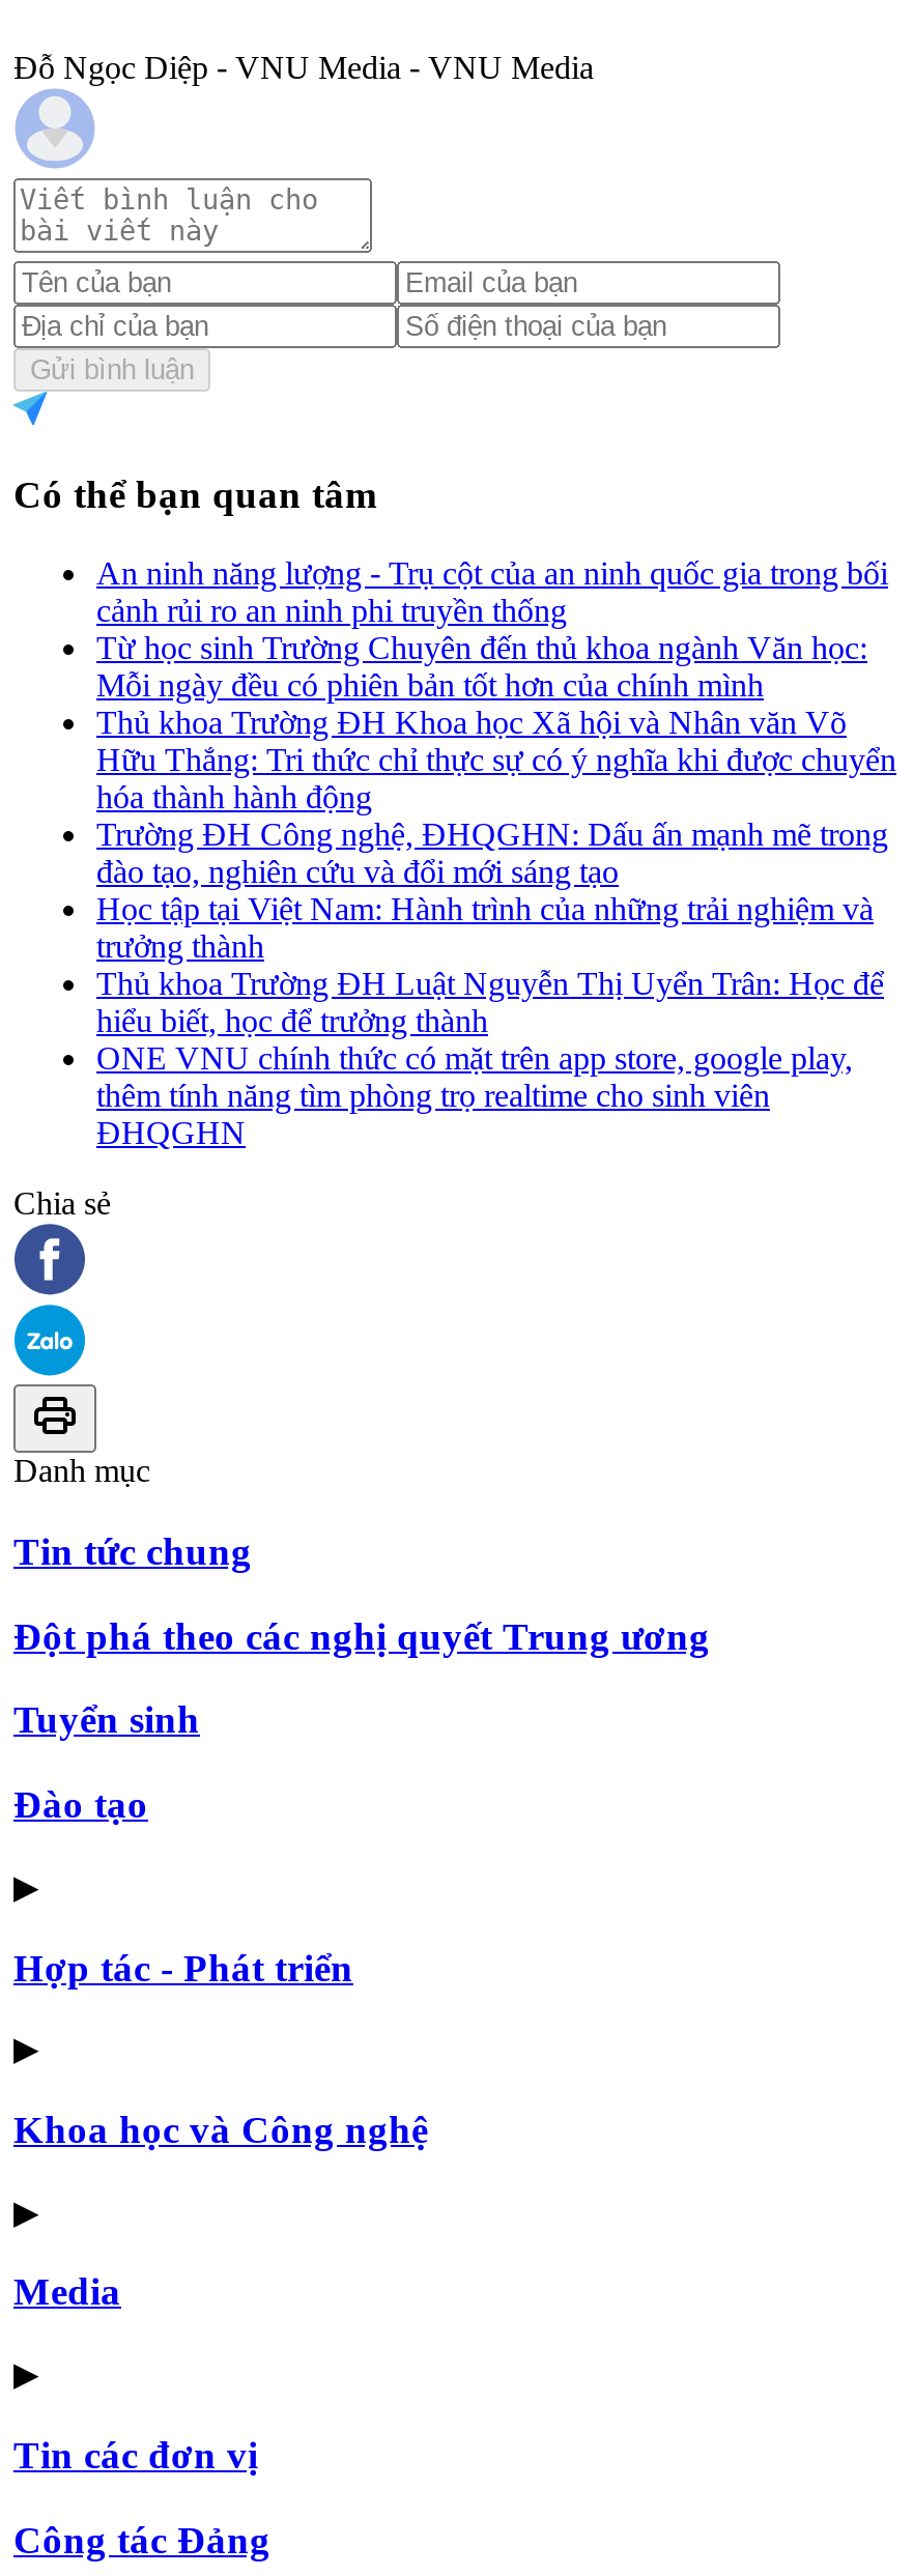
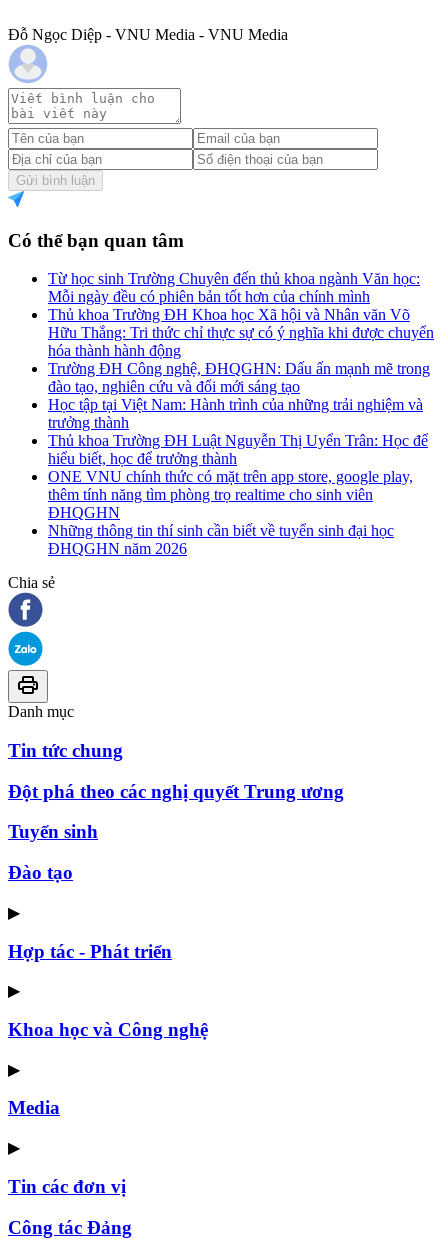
- An ninh năng lượng - Trụ cột của an ninh quốc gia trong bối
- cảnh rủi ro an ninh phi truyền thống

moved up: Từ học sinh Trường Chuyên đến thủ khoa ngành Văn học: | Mỗi ngày đều có phiên bản tốt hơn của chính mình | Thủ khoa Trường ĐH Khoa học Xã hội và Nhân văn Võ | ... | thêm tính năng tìm phòng trọ realtime cho sinh viên | ĐHQGHN

+ Những thông tin thí sinh cần biết về tuyển sinh đại học
+ ĐHQGHN năm 2026
